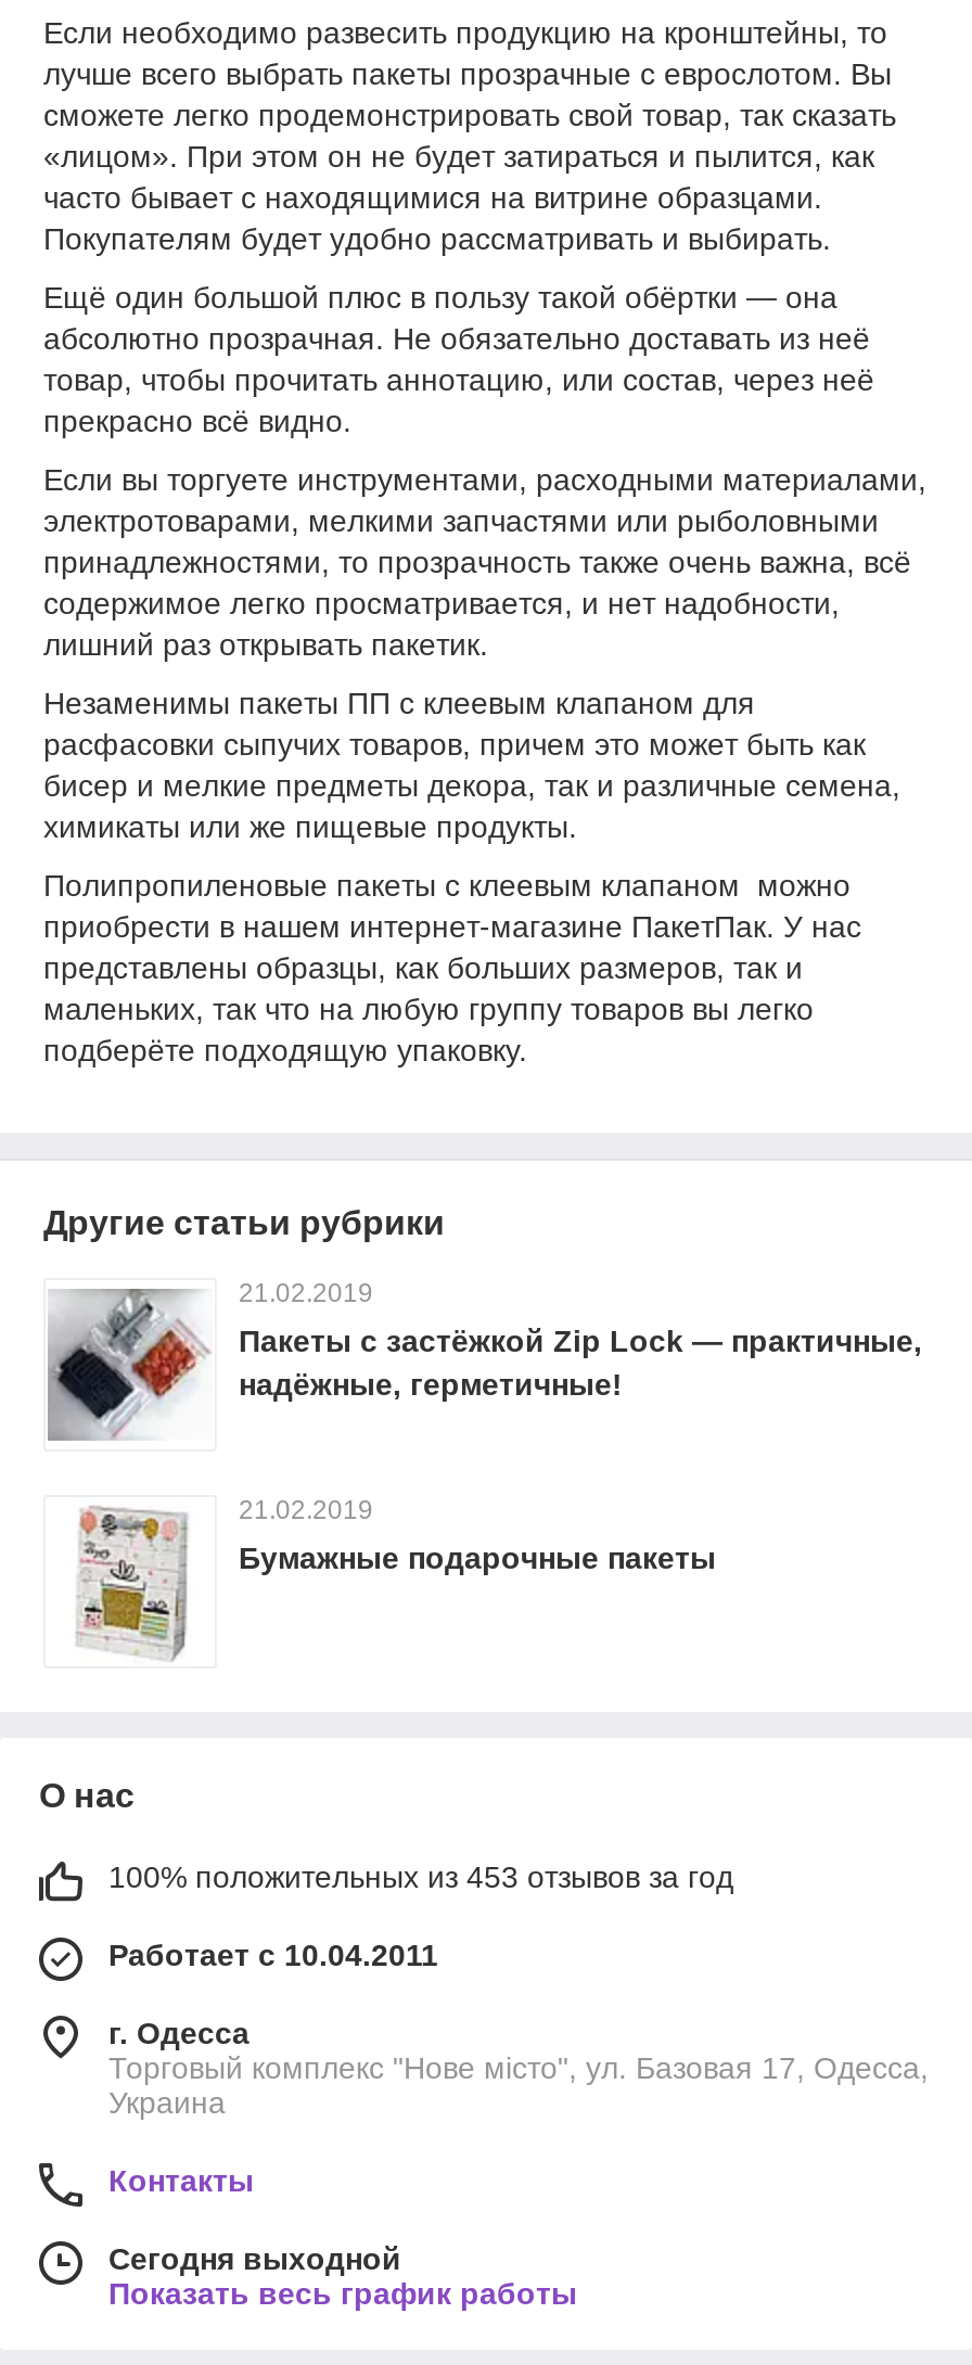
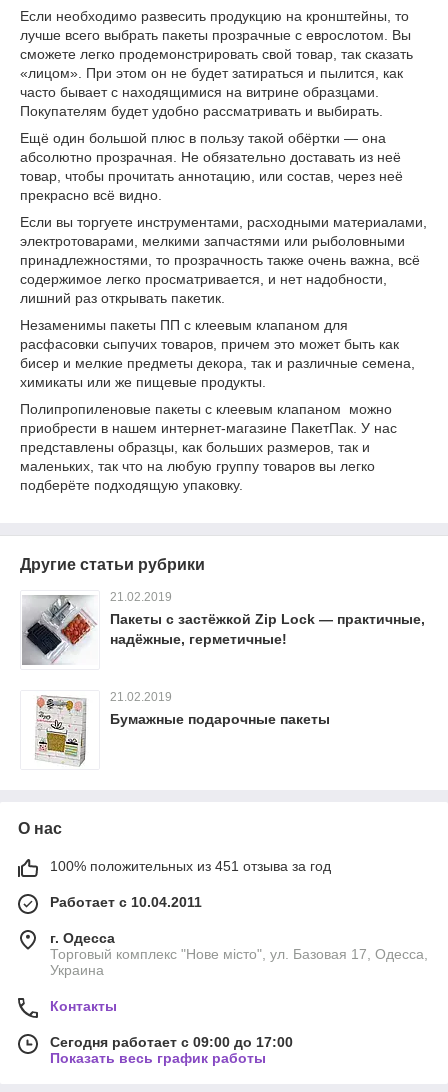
- 100% положительных из 453 отзывов за год
+ 100% положительных из 451 отзыва за год

- Сегодня выходной
+ Сегодня работает с 09:00 до 17:00
